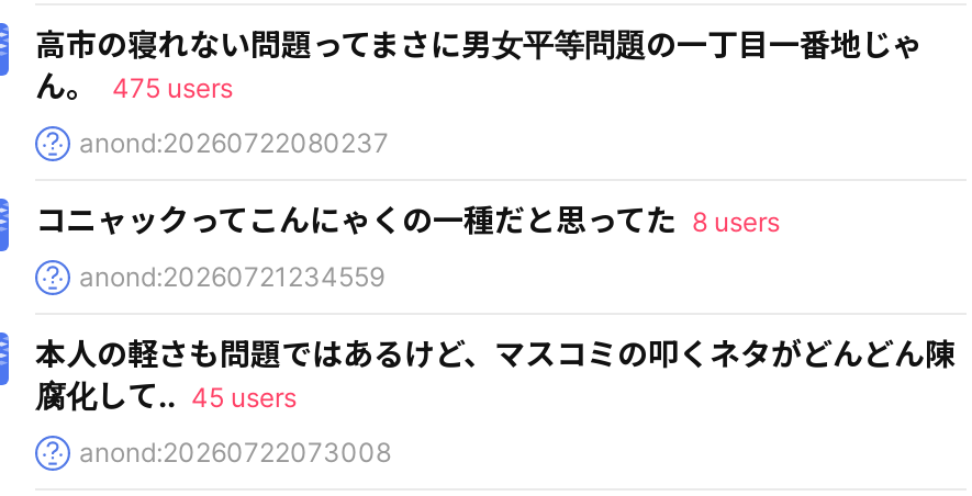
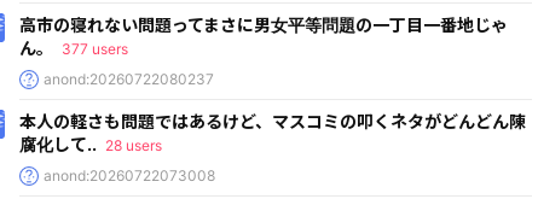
- ん。 475 users
+ ん。 377 users

- コニャックってこんにゃくの一種だと思ってた 8 users
- anond:20260721234559

- 腐化して.. 45 users
+ 腐化して.. 28 users
